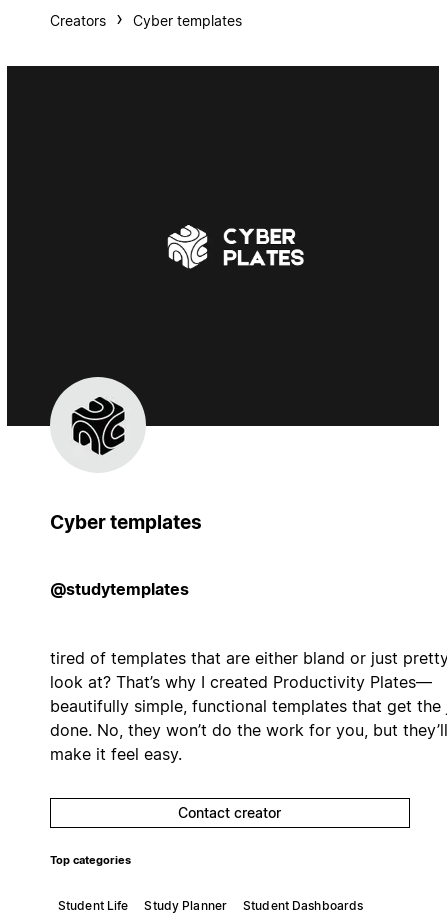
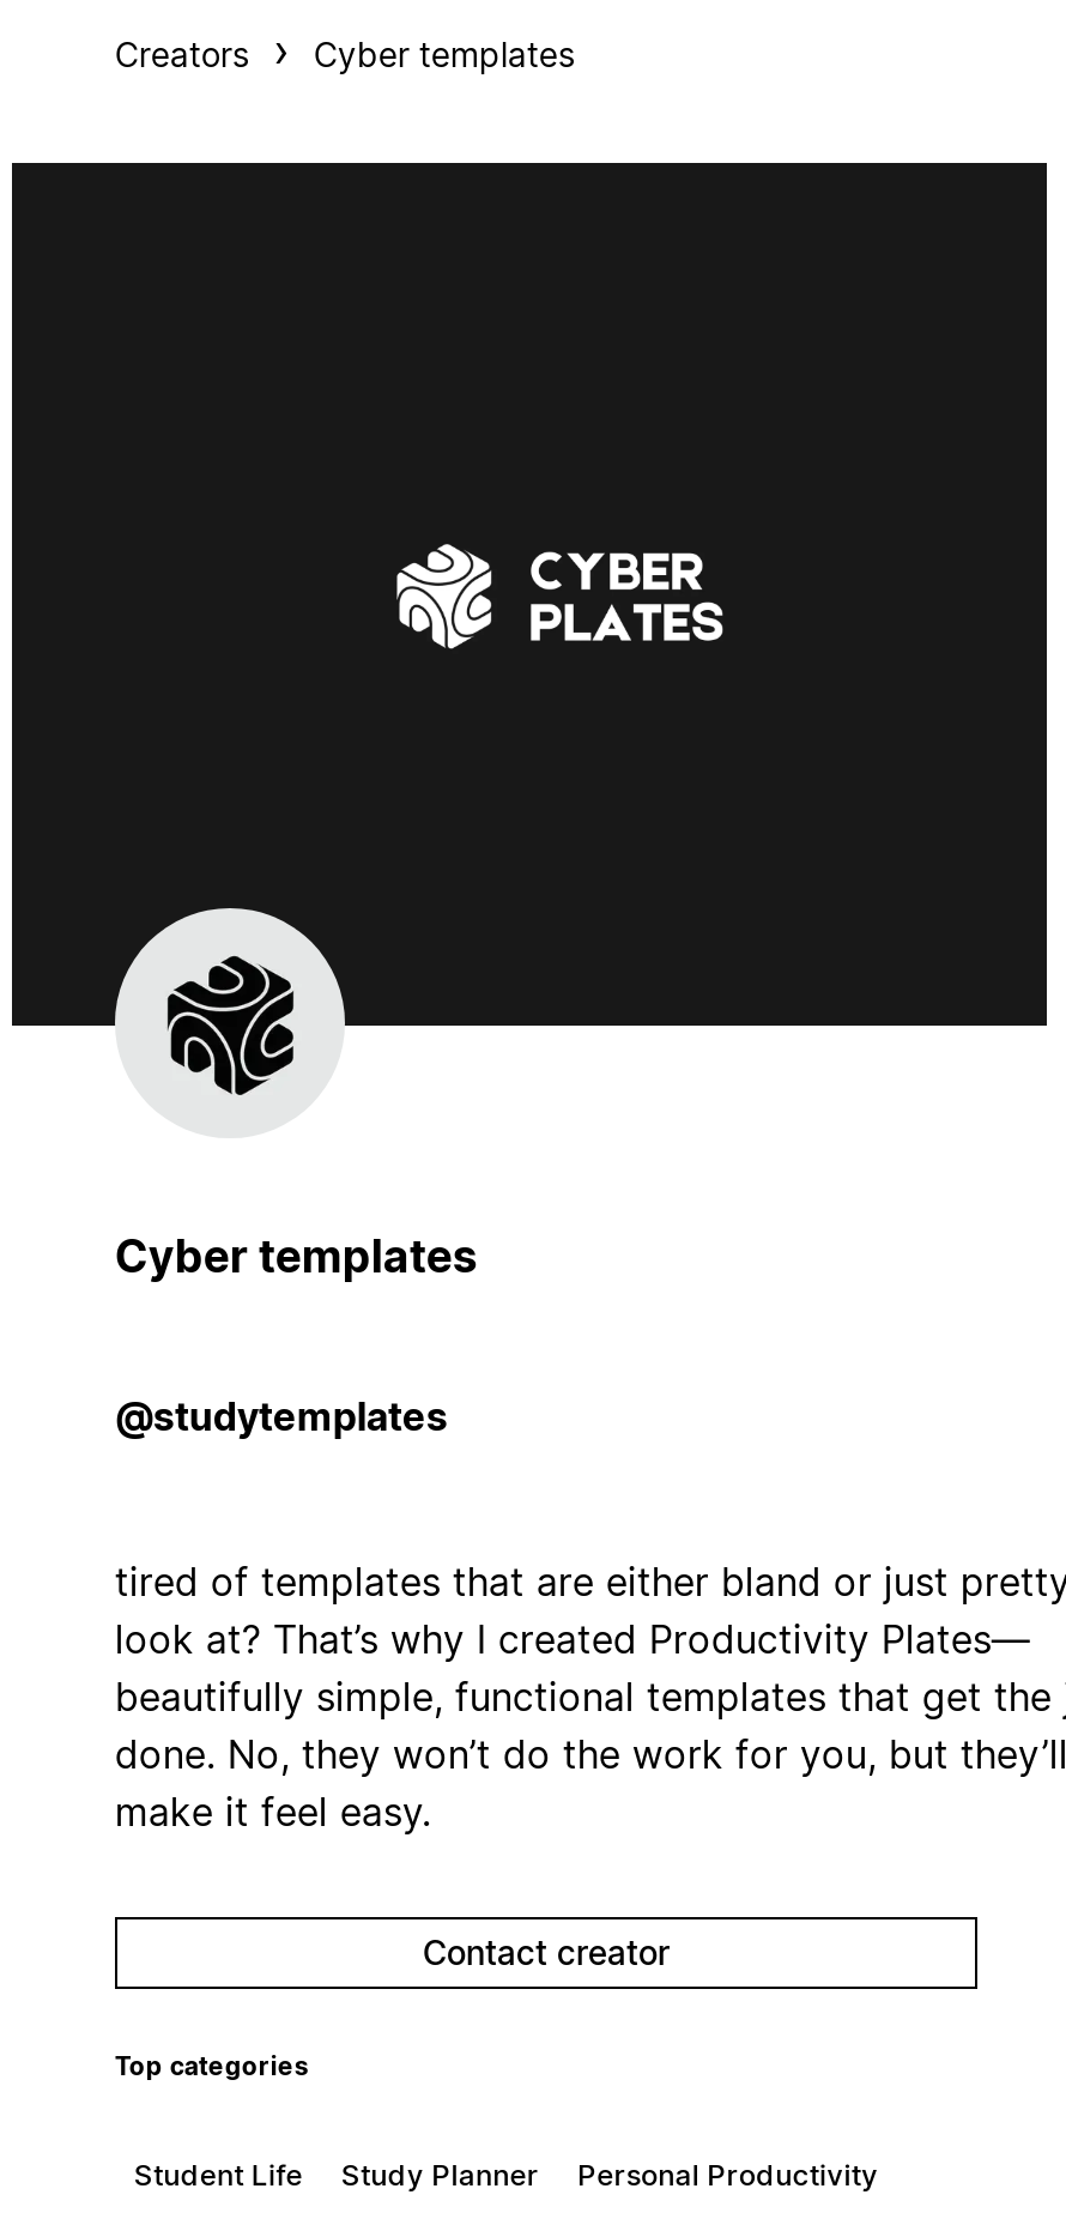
- Student Dashboards
+ Personal Productivity
